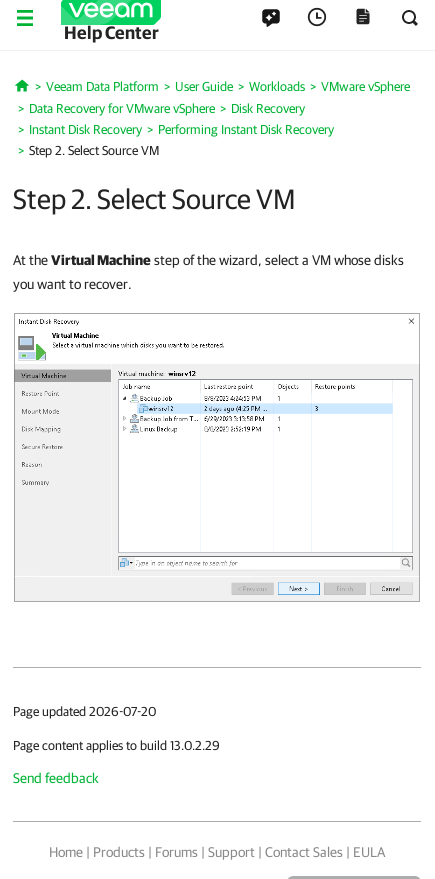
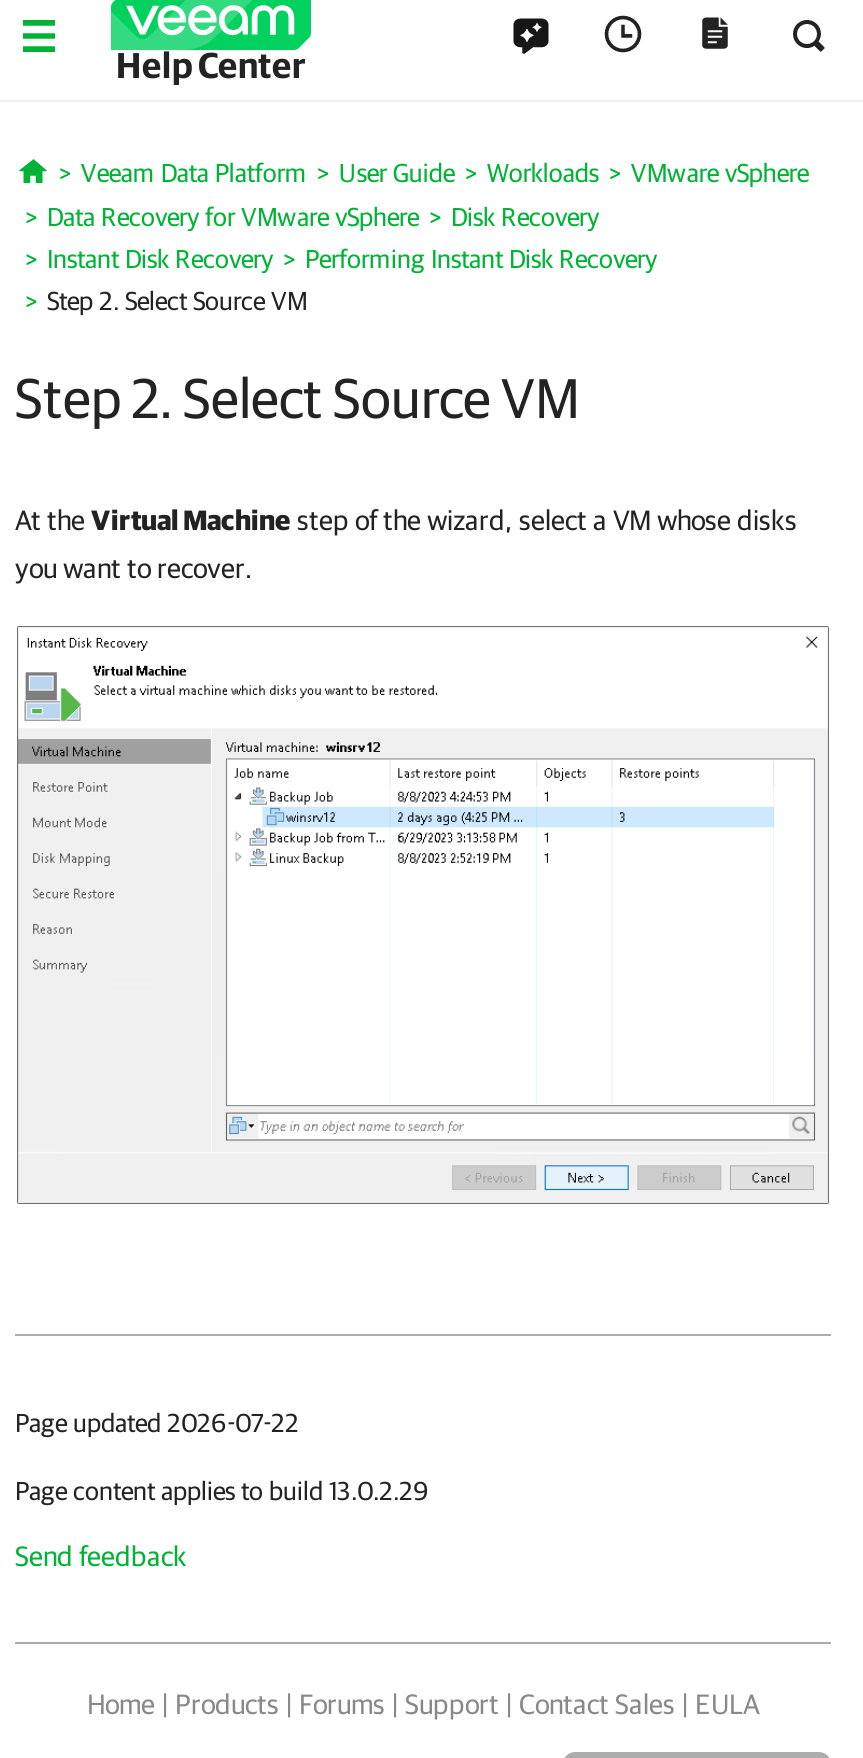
- Page updated 2026-07-20
+ Page updated 2026-07-22
